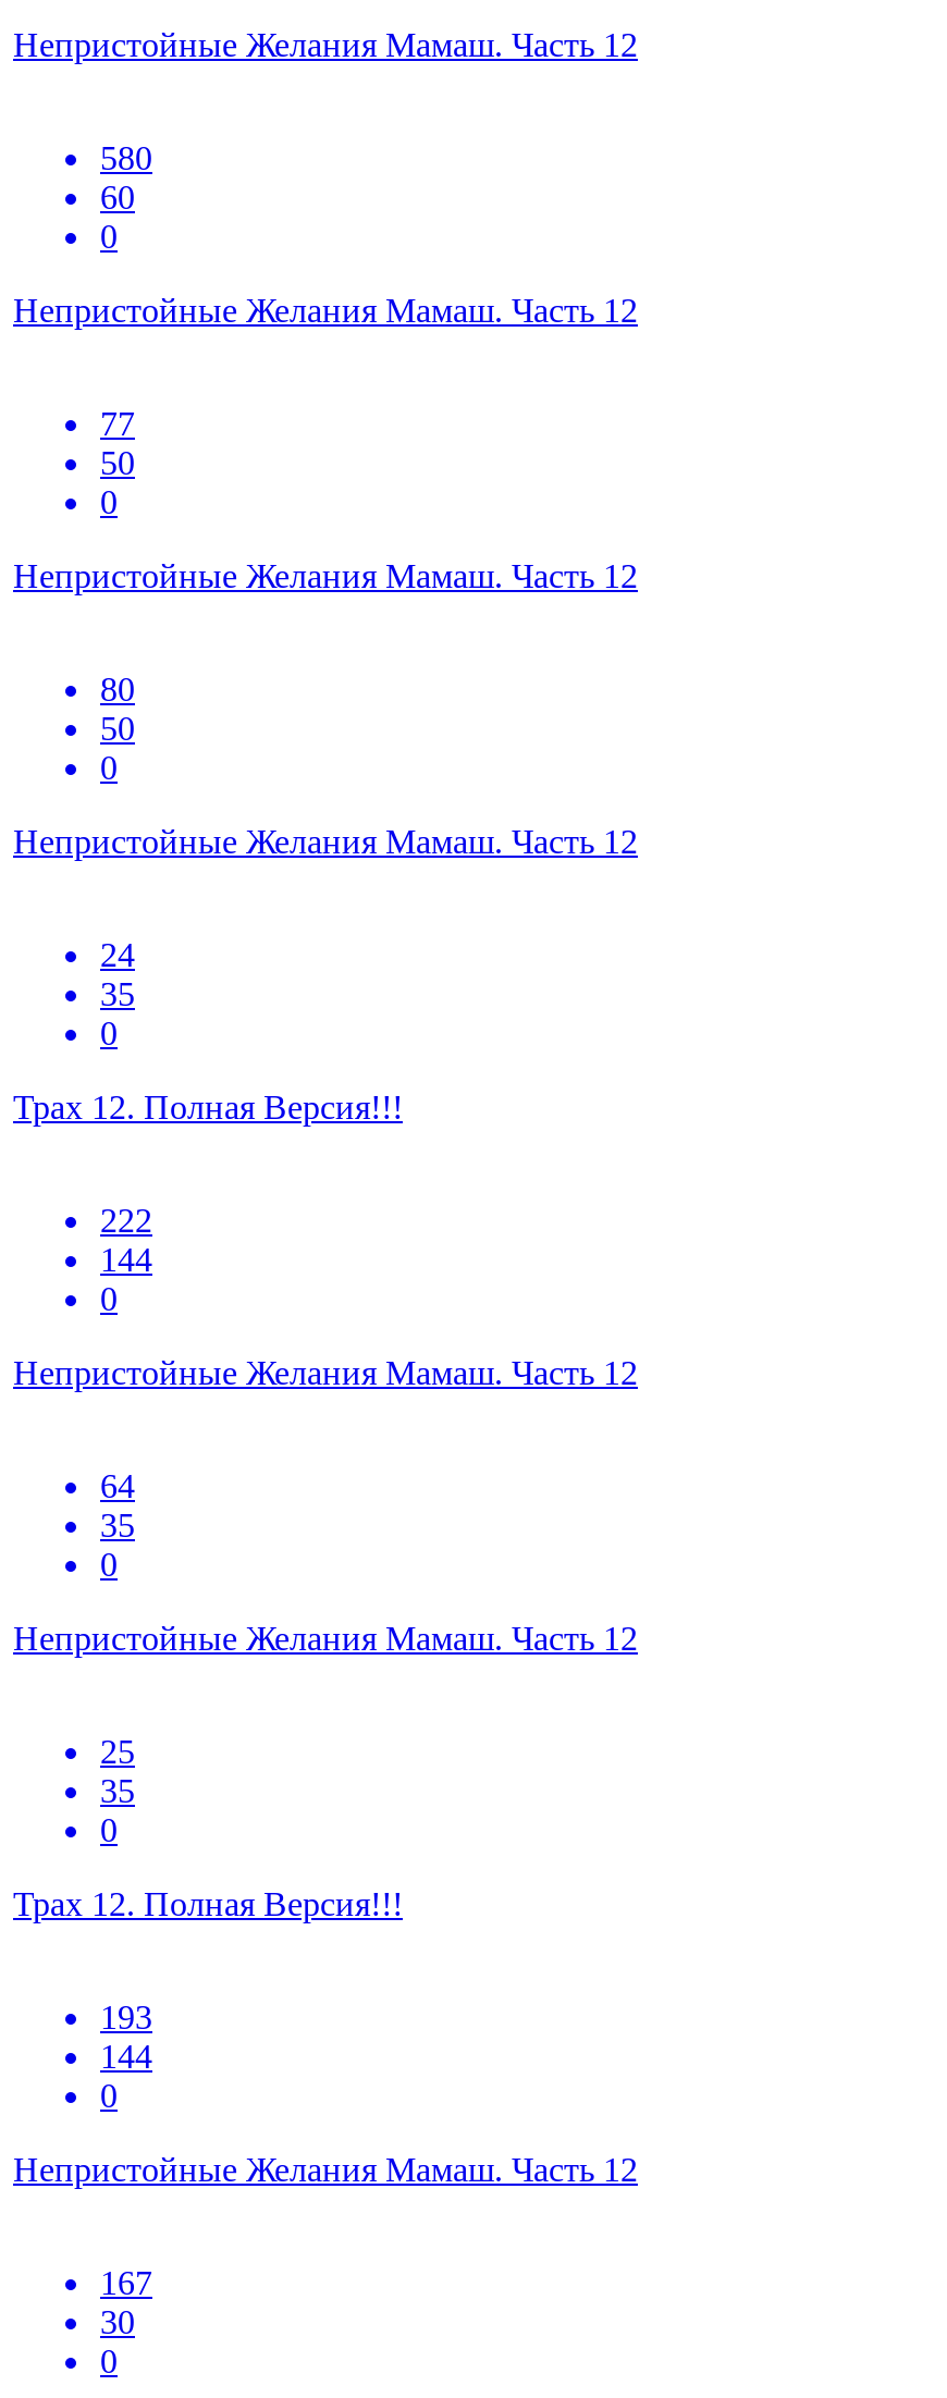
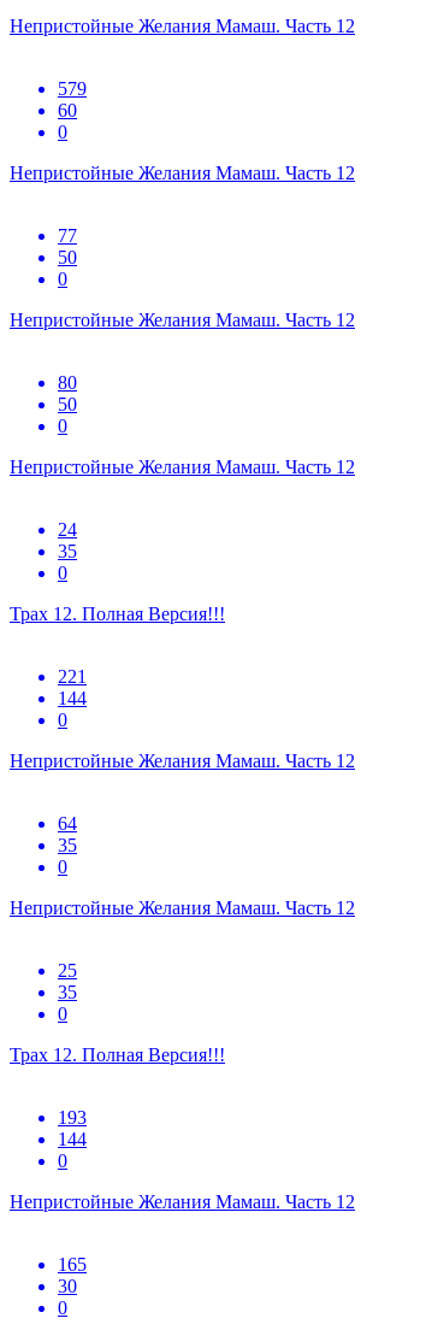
- 580
+ 579

- 222
+ 221

- 167
+ 165
